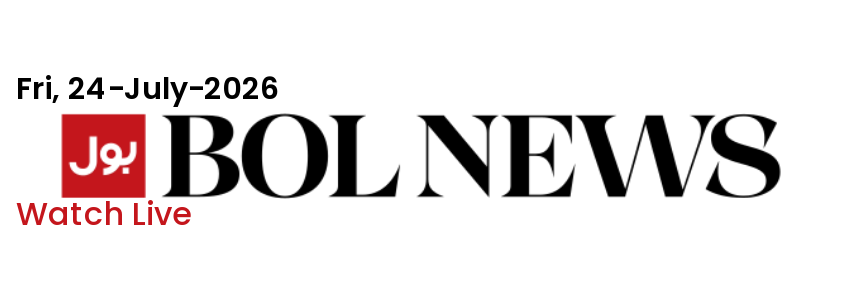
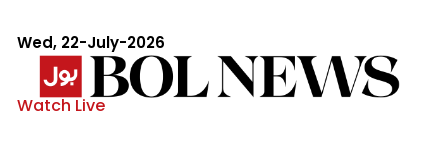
- Fri, 24-July-2026
+ Wed, 22-July-2026
